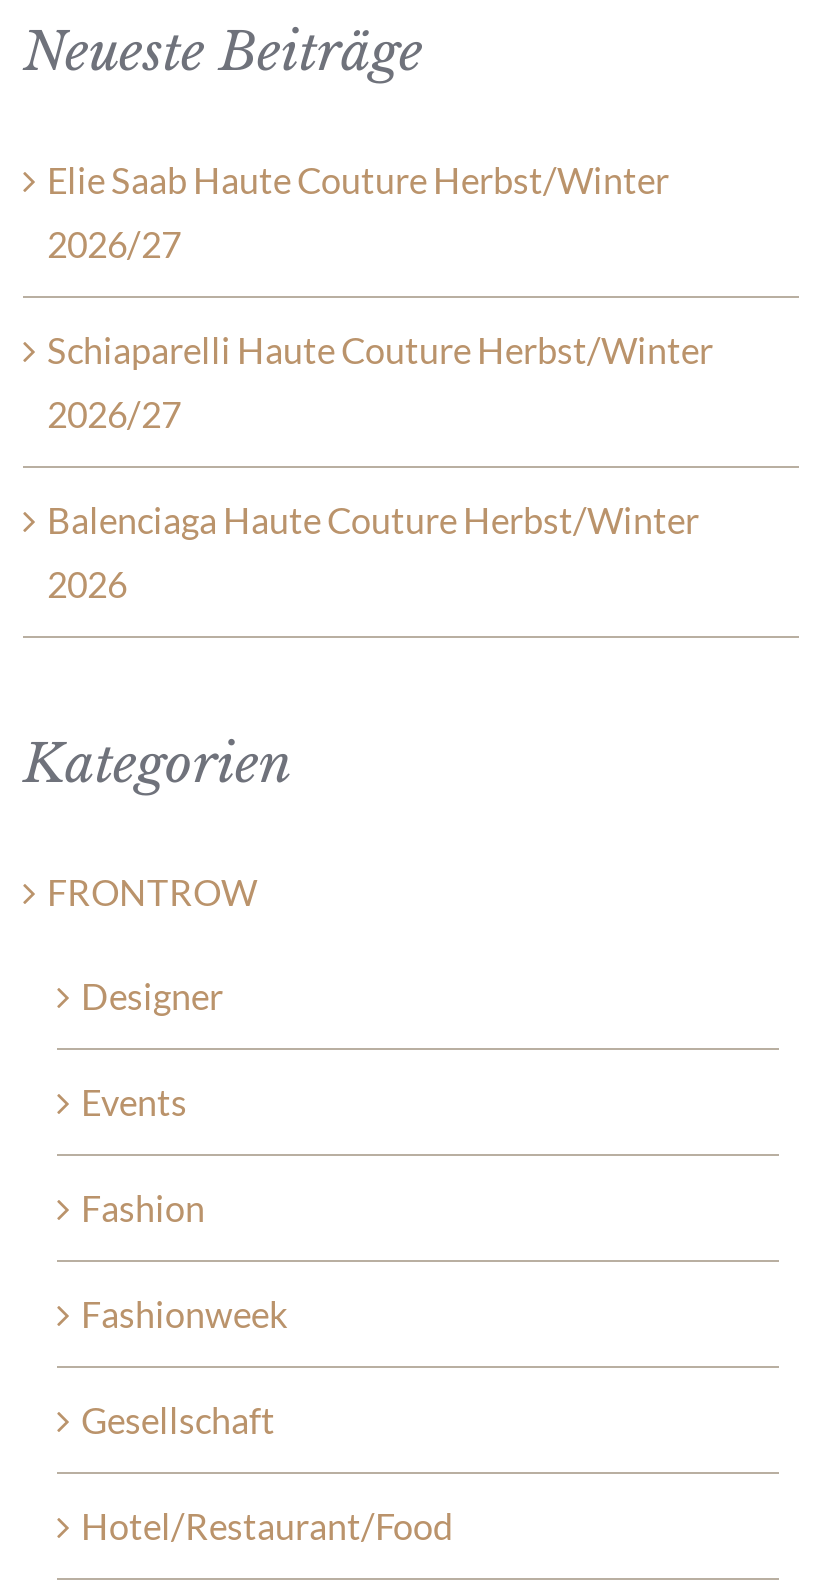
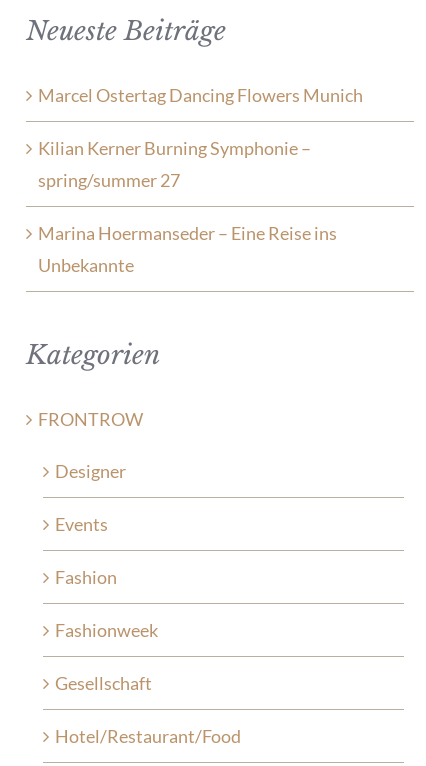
- Elie Saab Haute Couture Herbst/Winter
- 2026/27
- Schiaparelli Haute Couture Herbst/Winter
- 2026/27
- Balenciaga Haute Couture Herbst/Winter
- 2026
+ Marcel Ostertag Dancing Flowers Munich
+ Kilian Kerner Burning Symphonie –
+ spring/summer 27
+ Marina Hoermanseder – Eine Reise ins
+ Unbekannte
